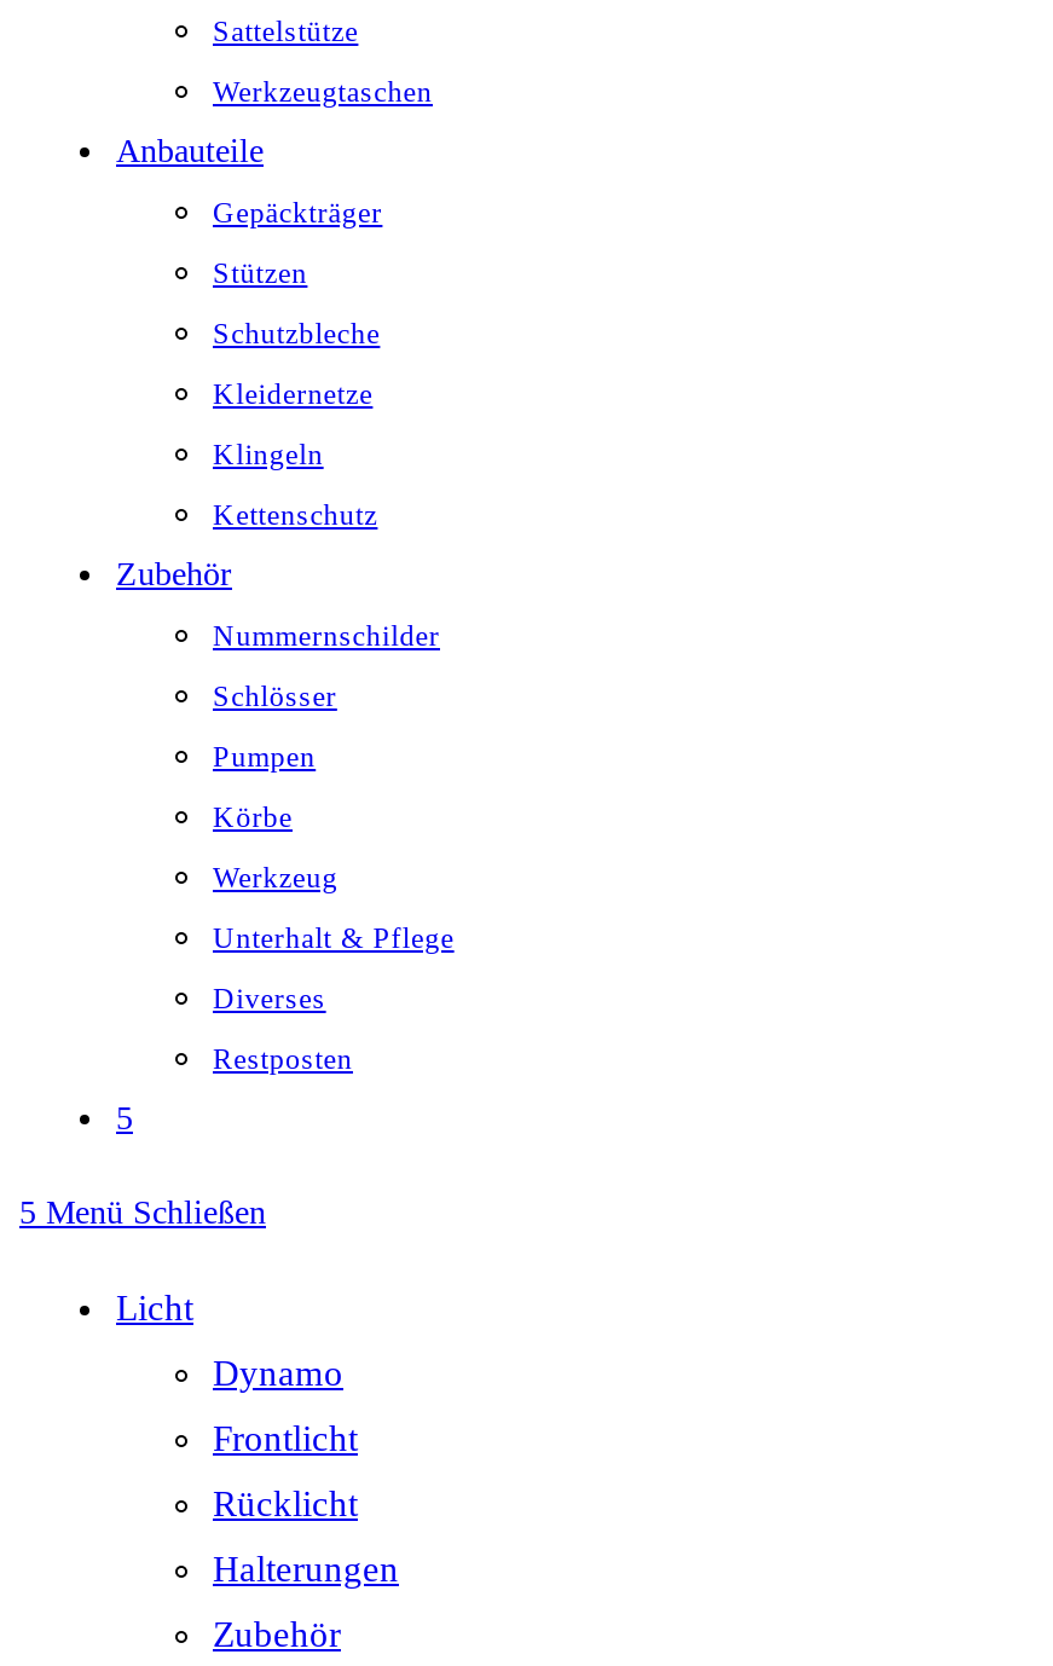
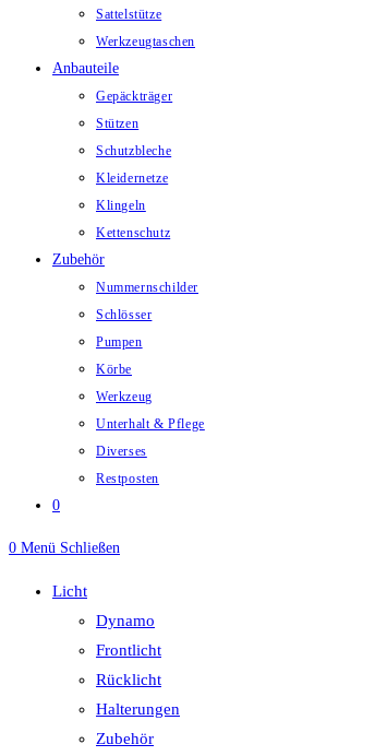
- 5
+ 0

- 5 Menü Schließen
+ 0 Menü Schließen
